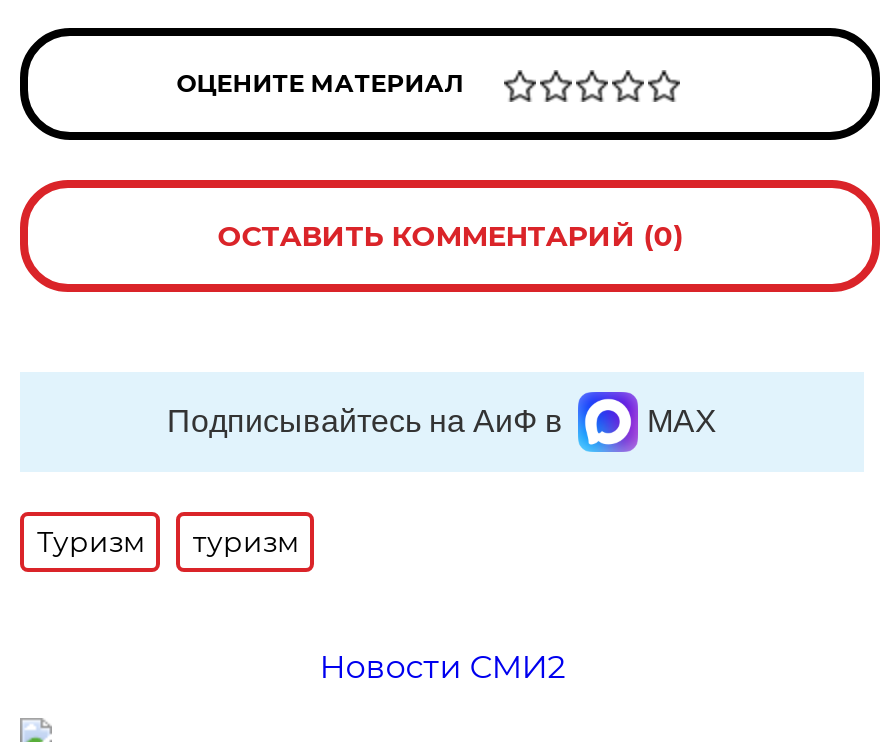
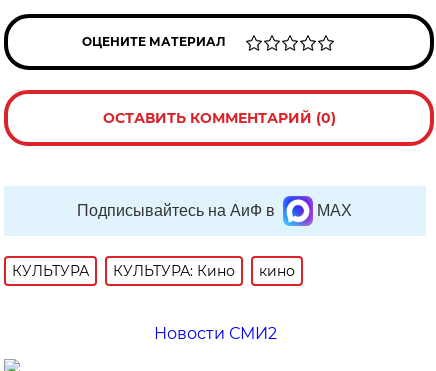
- Туризм
- туризм
+ КУЛЬТУРА
+ КУЛЬТУРА: Кино
+ кино
